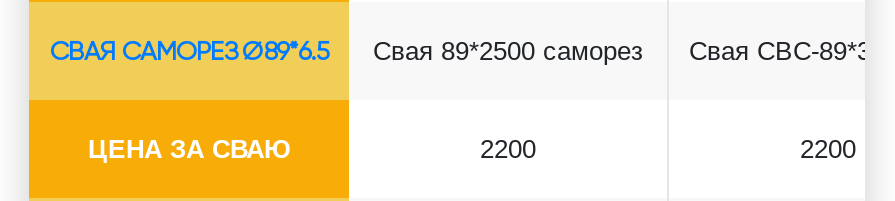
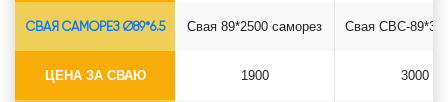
- 2200
+ 1900

- 2200
+ 3000
